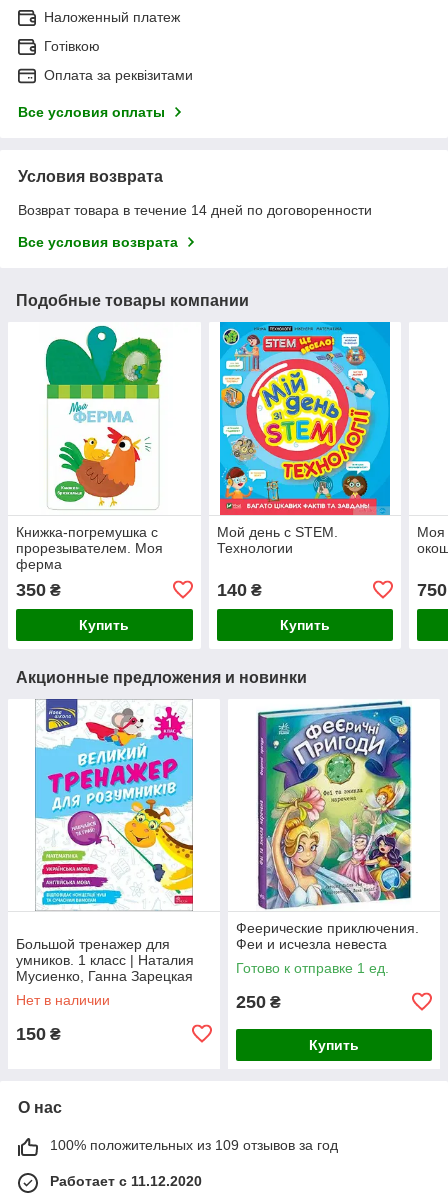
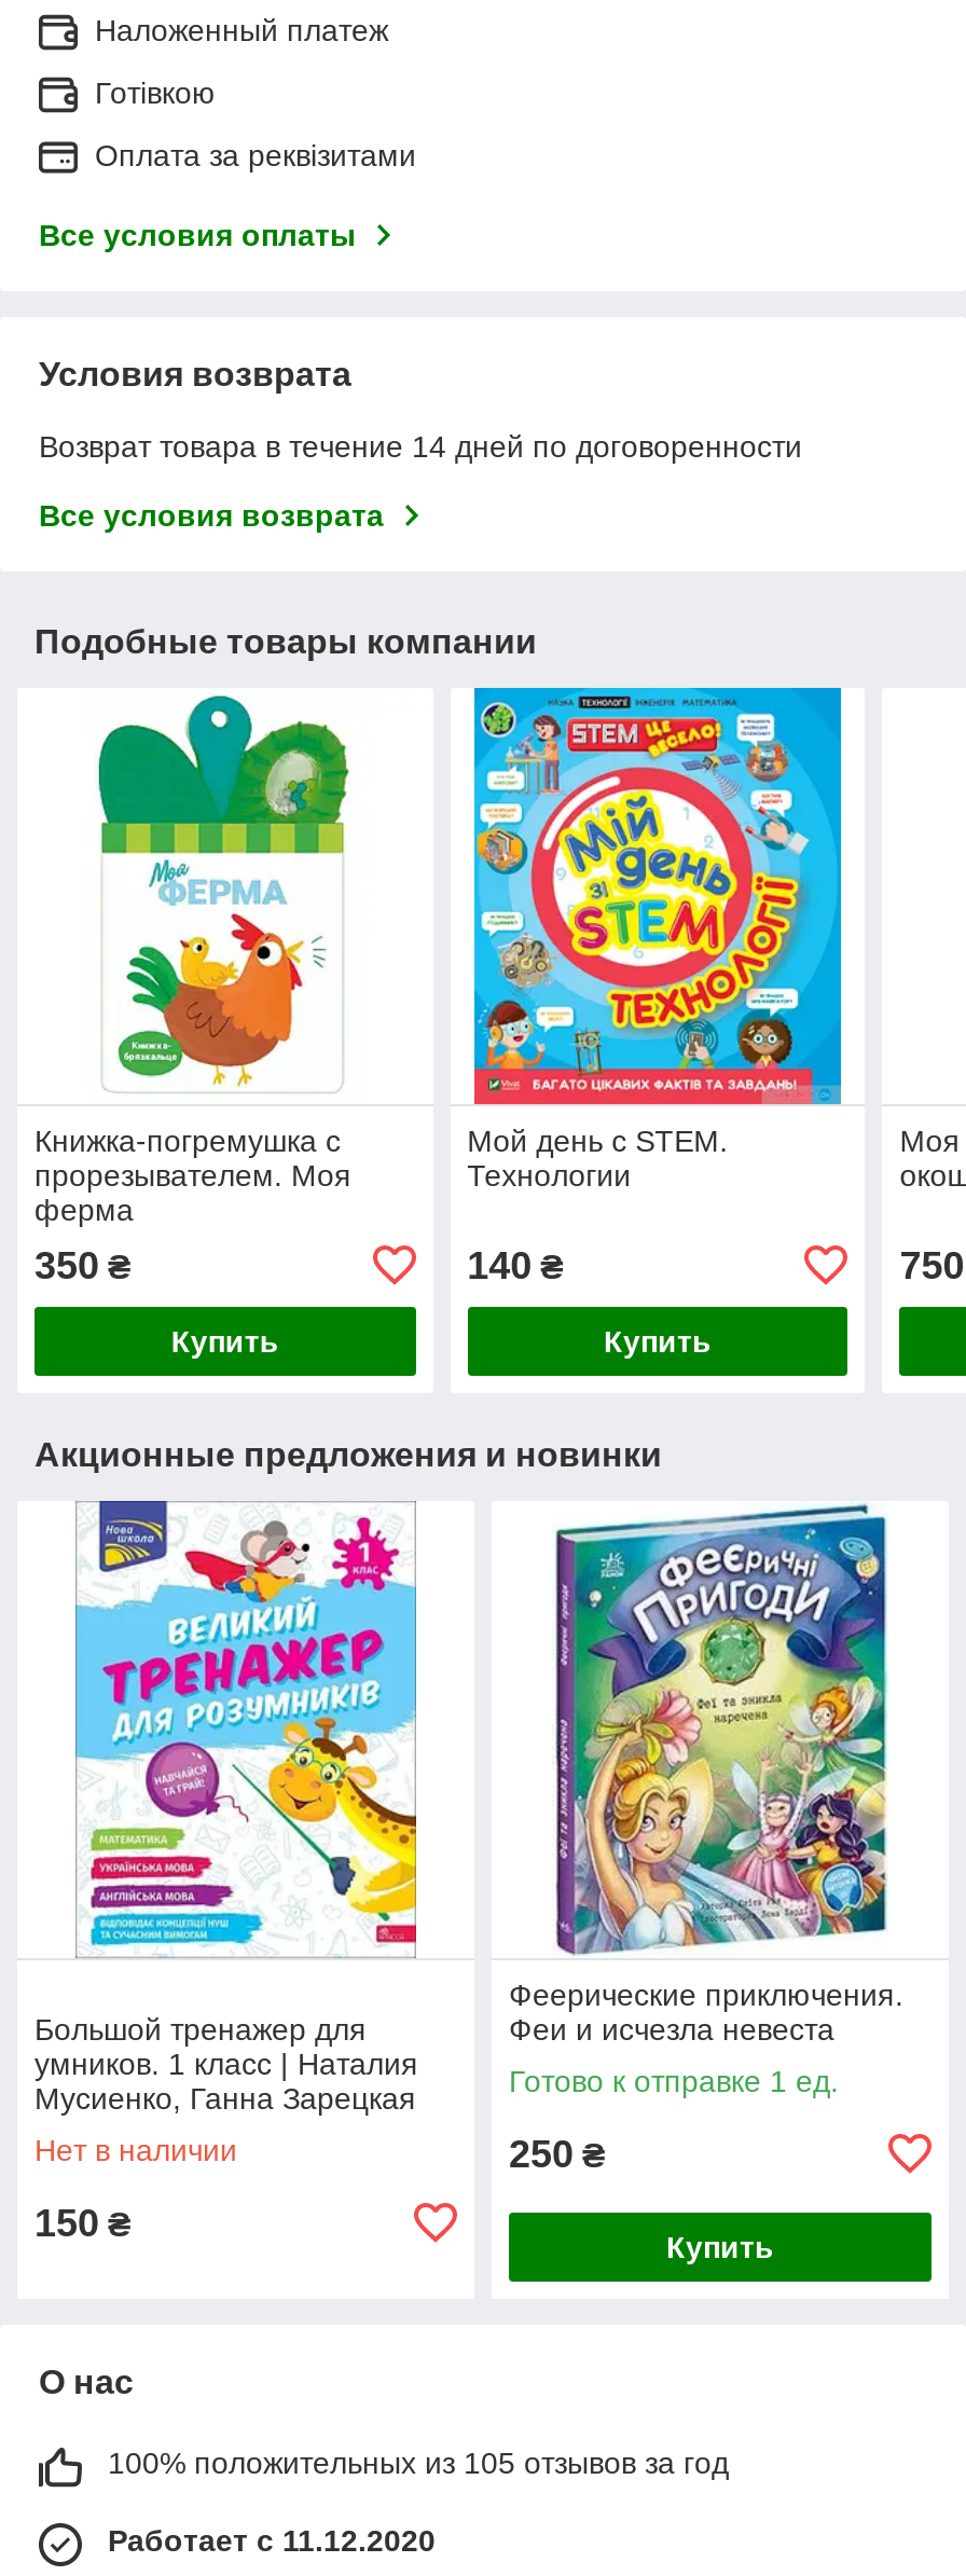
- 100% положительных из 109 отзывов за год
+ 100% положительных из 105 отзывов за год
